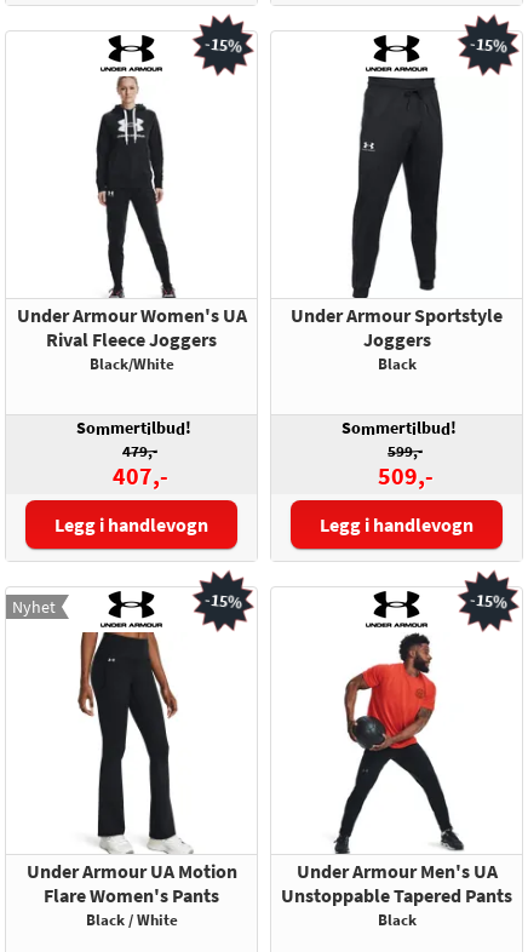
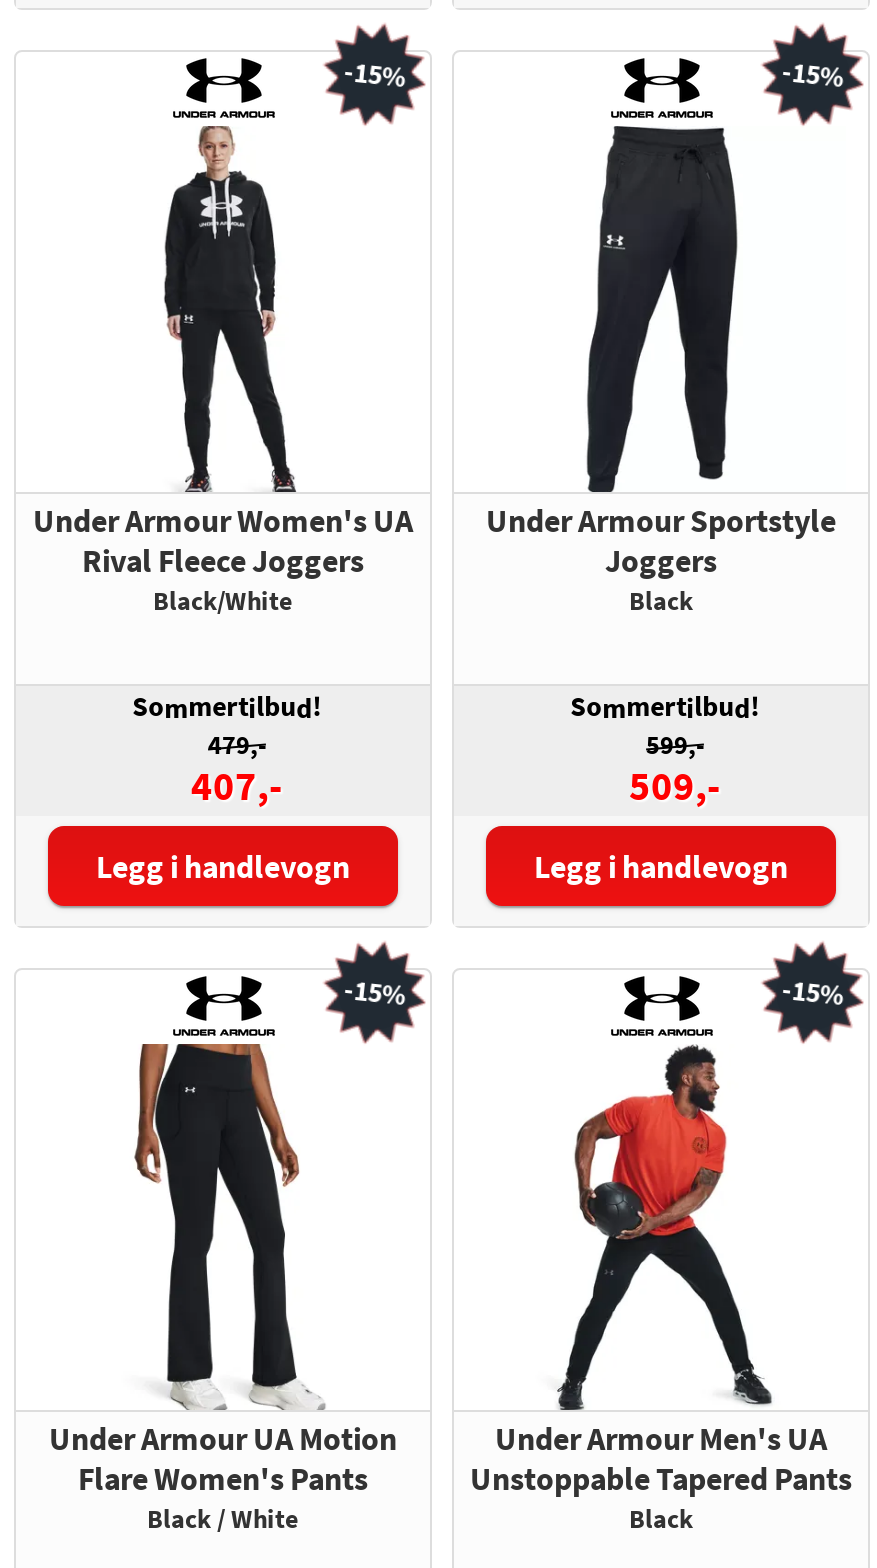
- Nyhet
